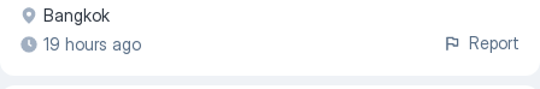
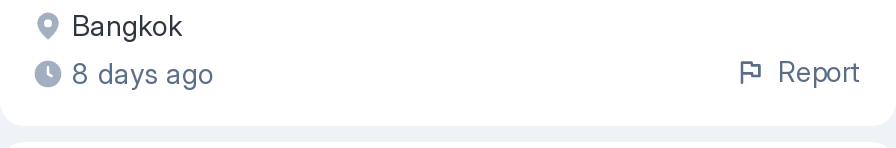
- 19 hours ago
+ 8 days ago
